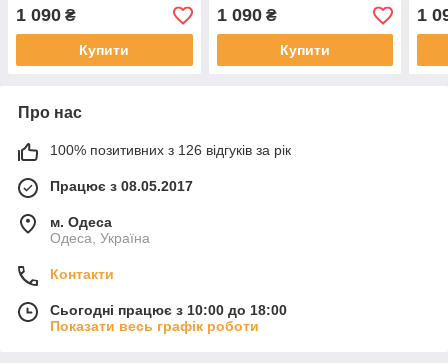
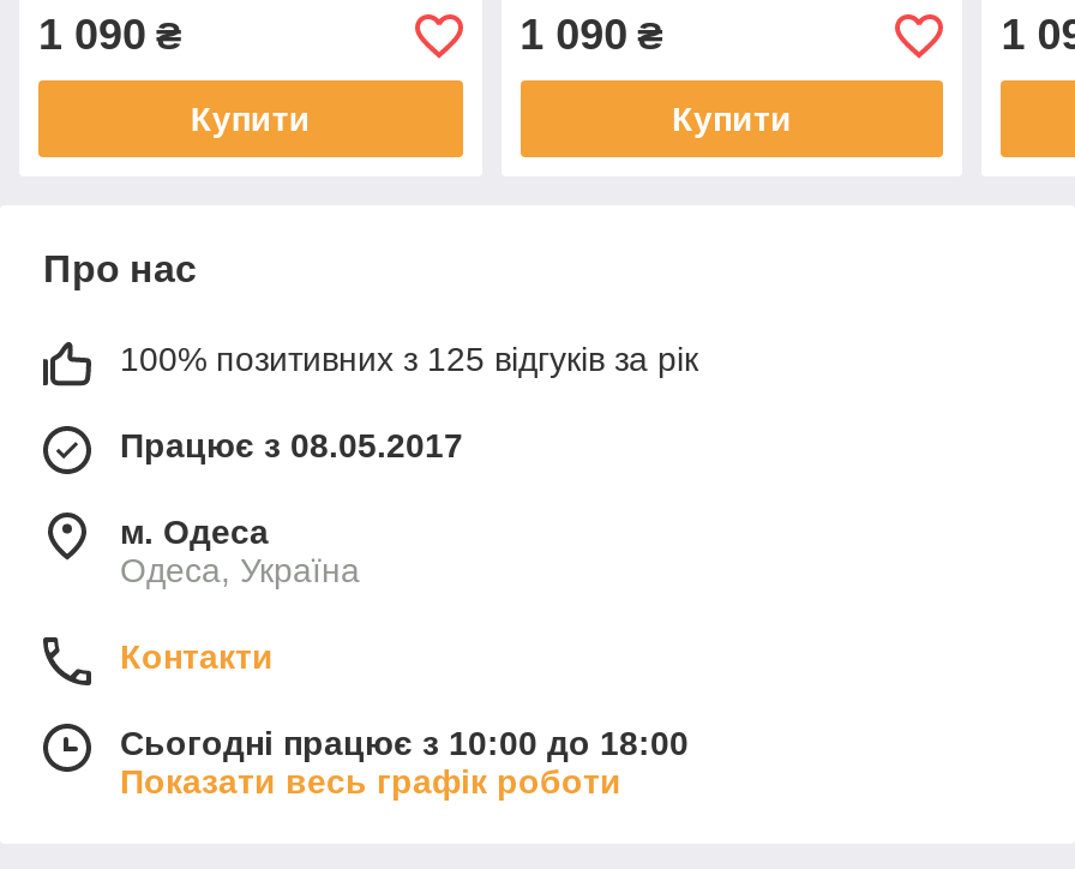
- 100% позитивних з 126 відгуків за рік
+ 100% позитивних з 125 відгуків за рік
